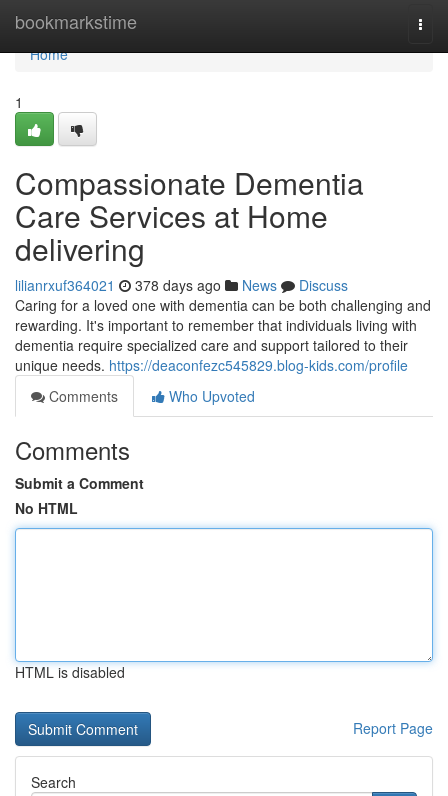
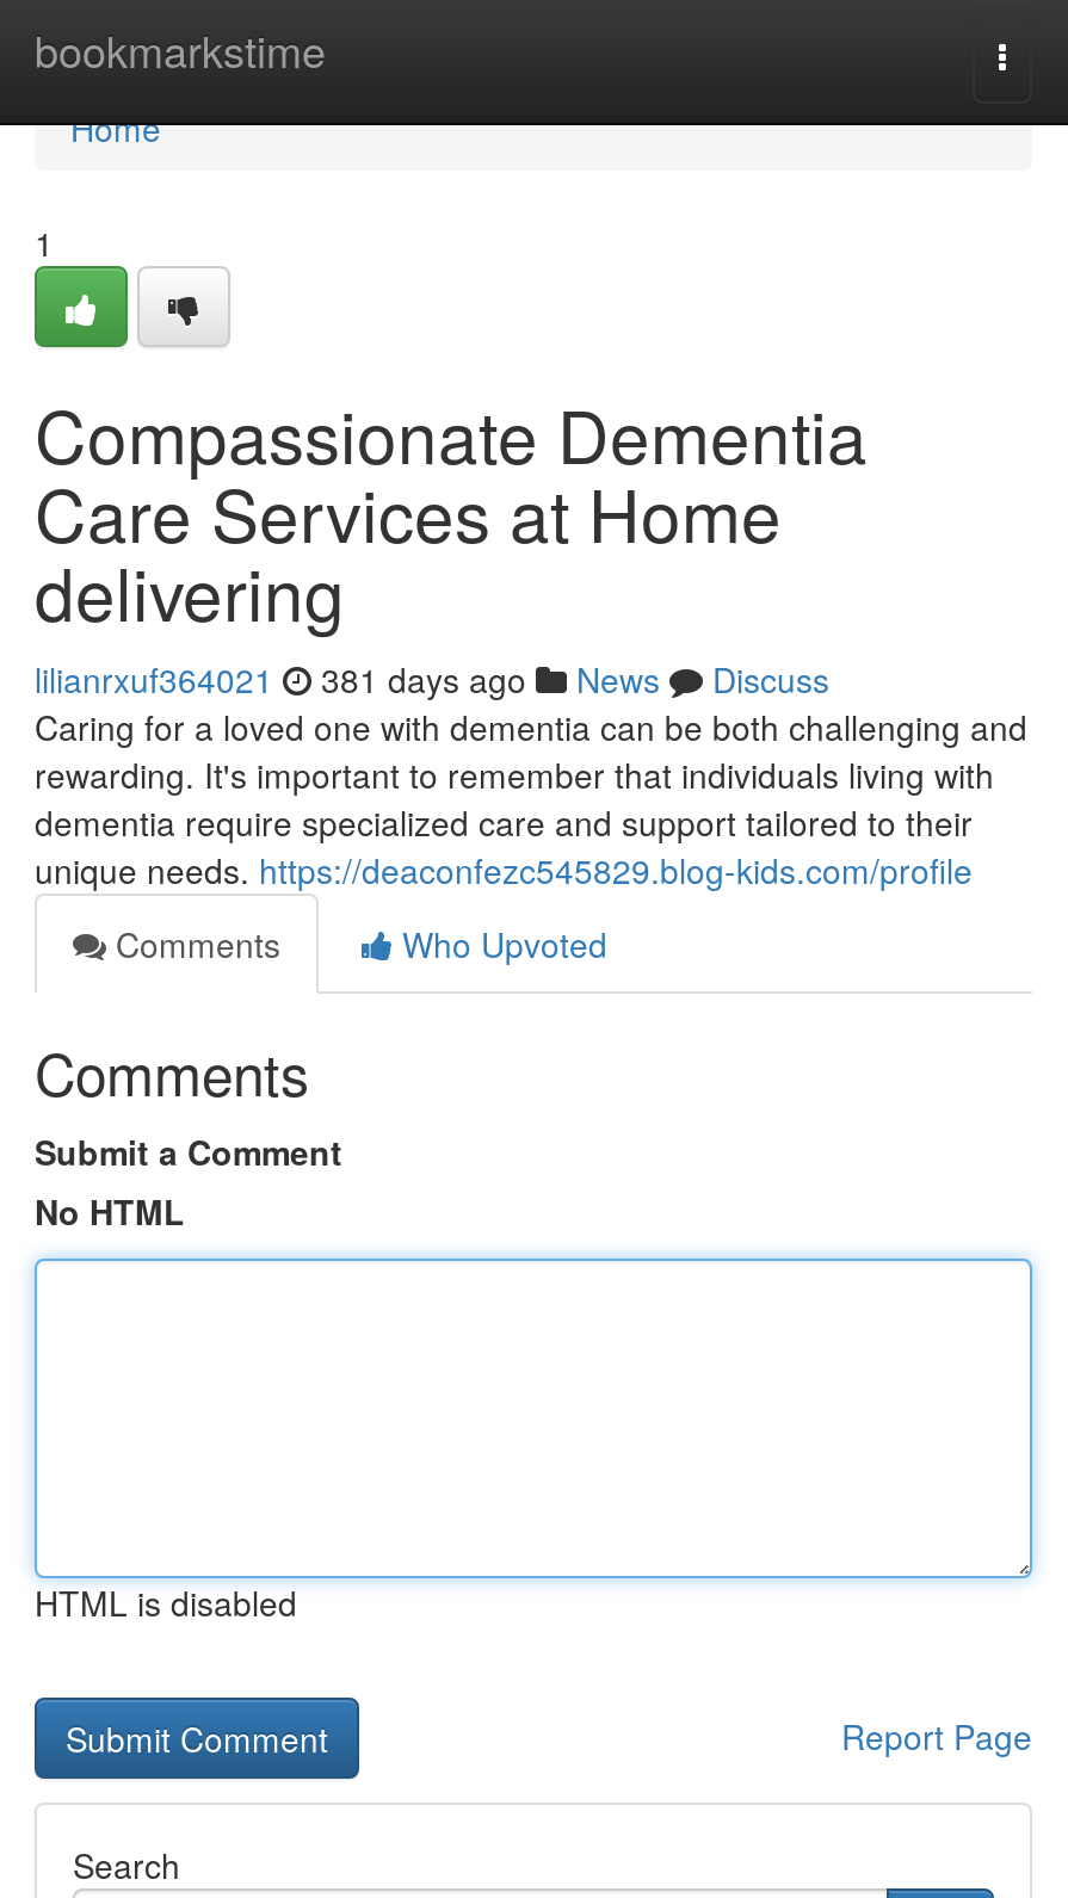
- lilianrxuf364021 378 days ago News Discuss
+ lilianrxuf364021 381 days ago News Discuss
